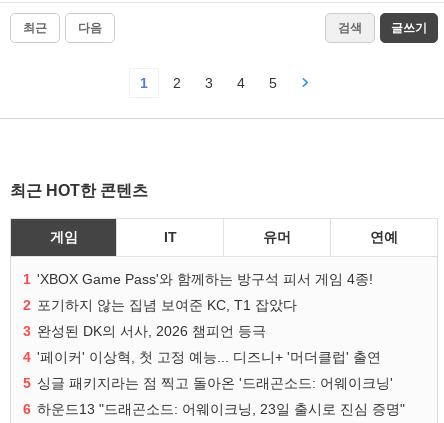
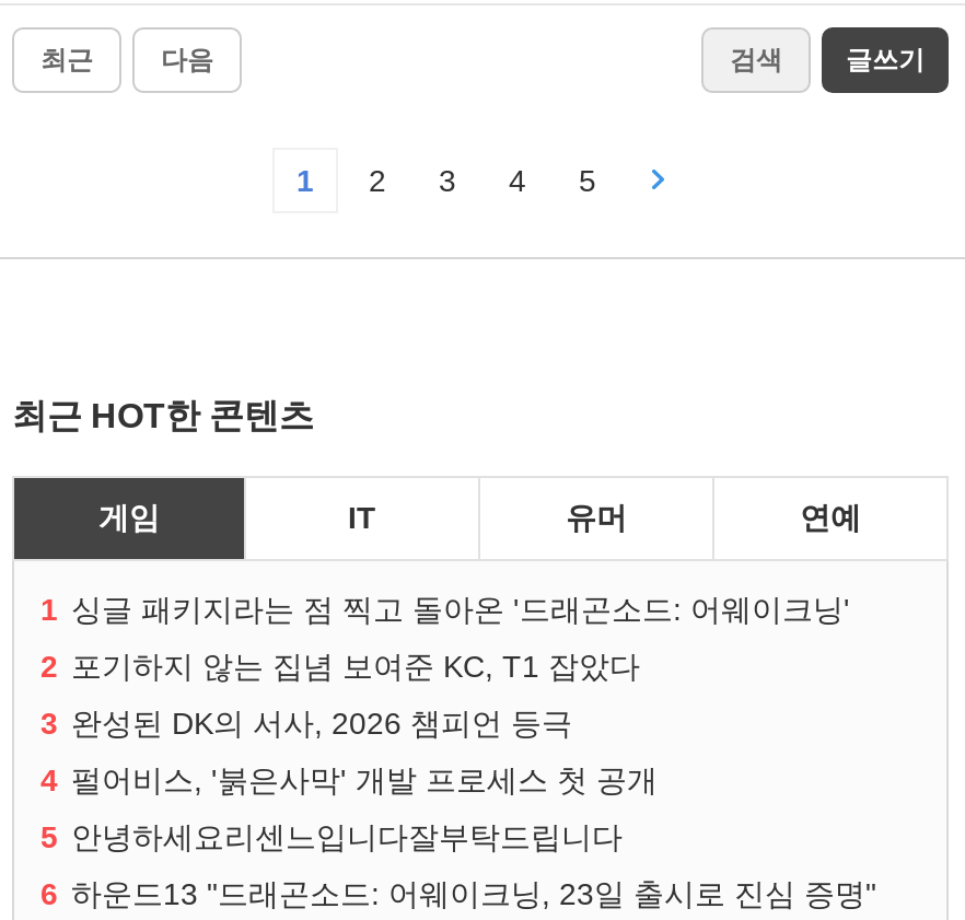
- 1 'XBOX Game Pass'와 함께하는 방구석 피서 게임 4종!
+ 1 싱글 패키지라는 점 찍고 돌아온 '드래곤소드: 어웨이크닝'

- 4 '페이커' 이상혁, 첫 고정 예능... 디즈니+ '머더클럽' 출연
+ 4 펄어비스, '붉은사막' 개발 프로세스 첫 공개

- 5 싱글 패키지라는 점 찍고 돌아온 '드래곤소드: 어웨이크닝'
+ 5 안녕하세요리센느입니다잘부탁드립니다
